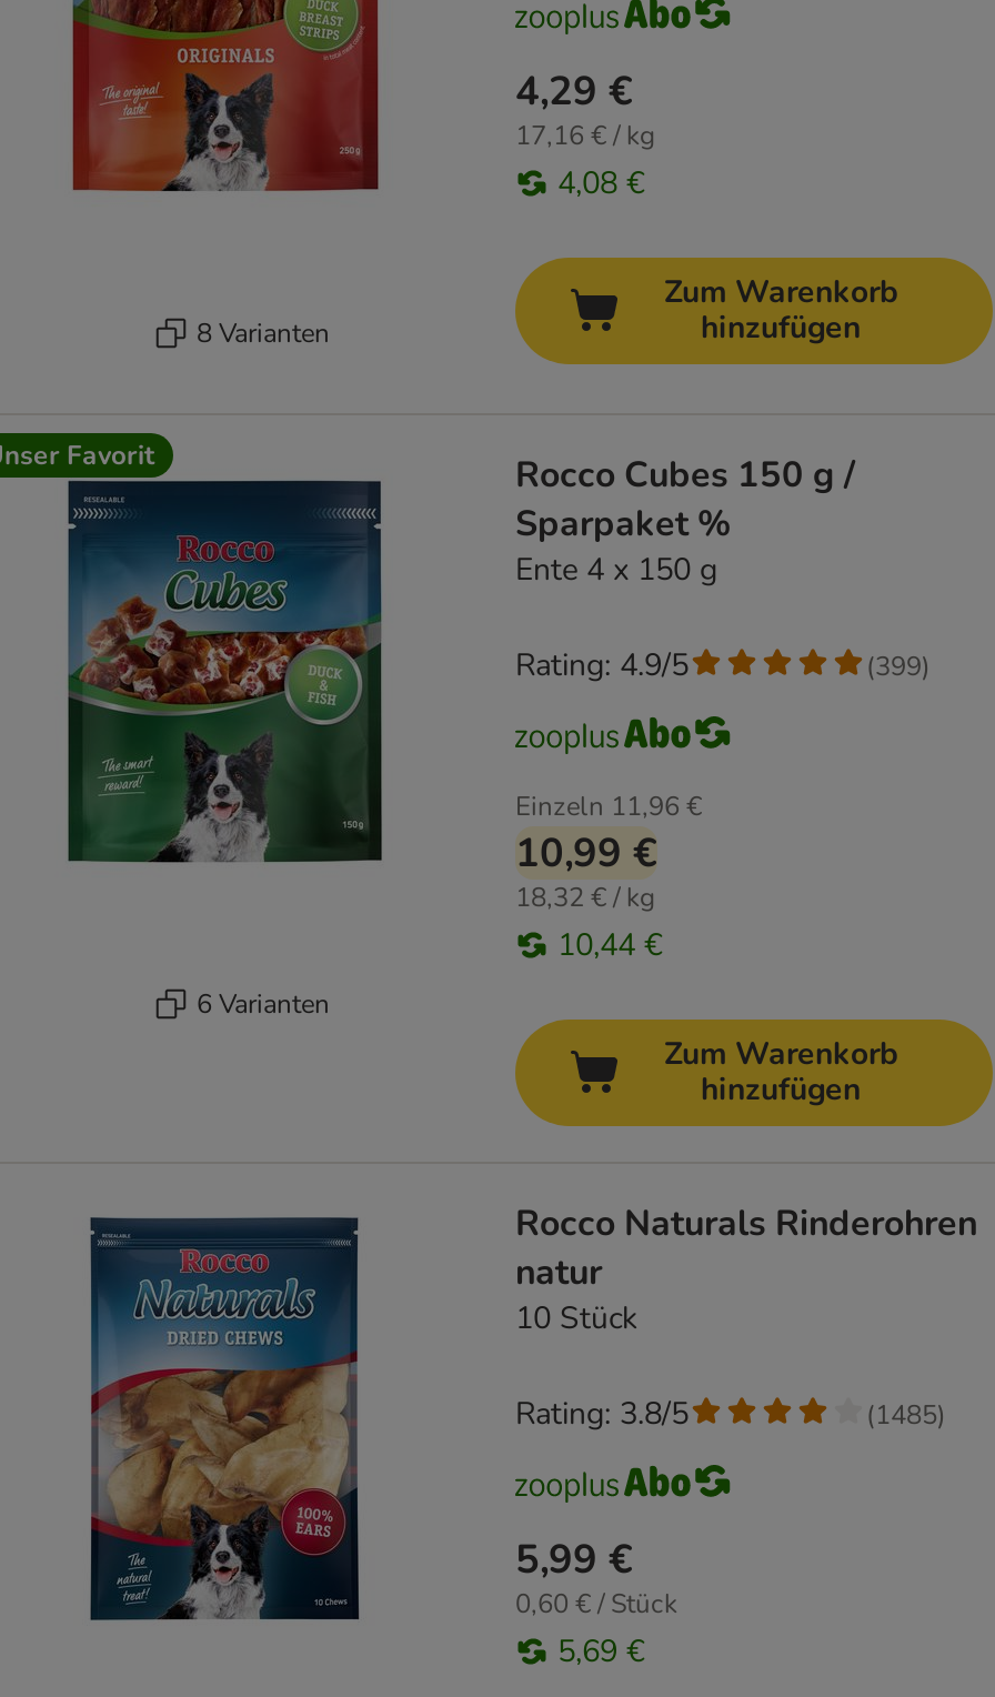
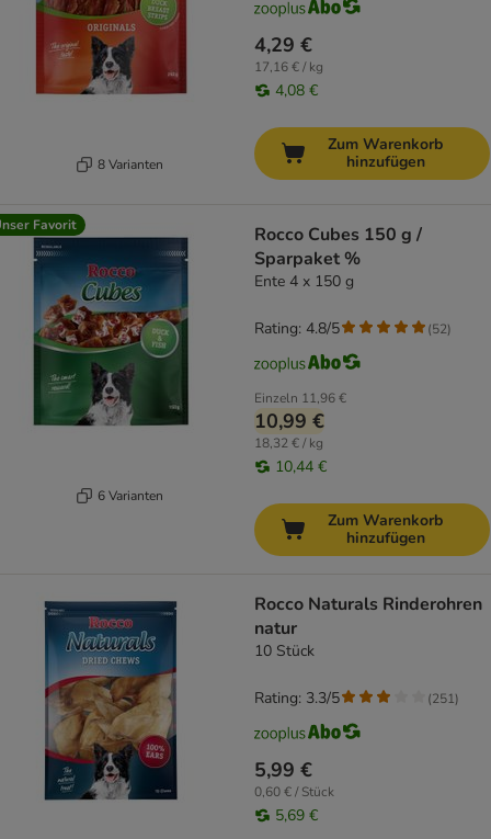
- Rating: 4.9/5
+ Rating: 4.8/5

- (399)
+ (52)

- Rating: 3.8/5
+ Rating: 3.3/5

- (1485)
+ (251)
